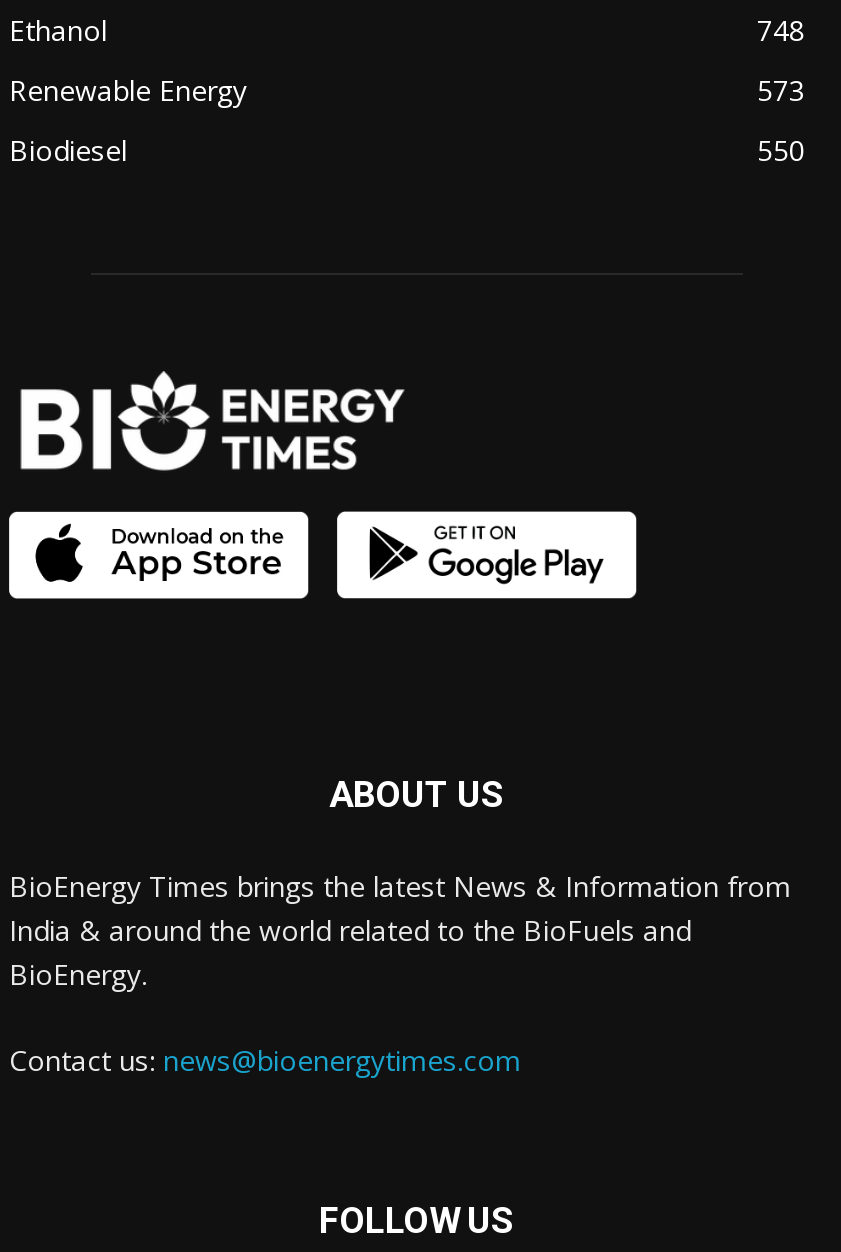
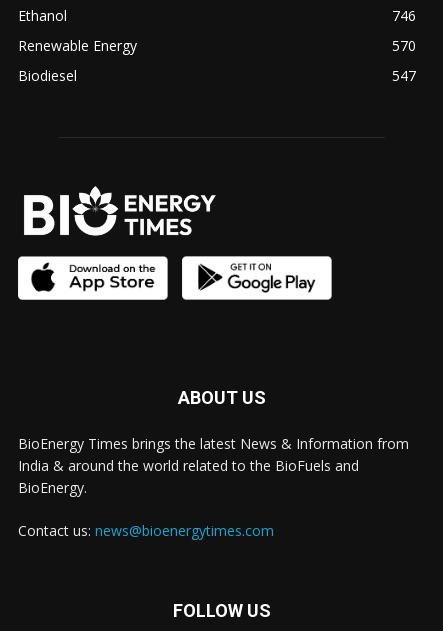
- 748
+ 746

- 573
+ 570

- 550
+ 547
